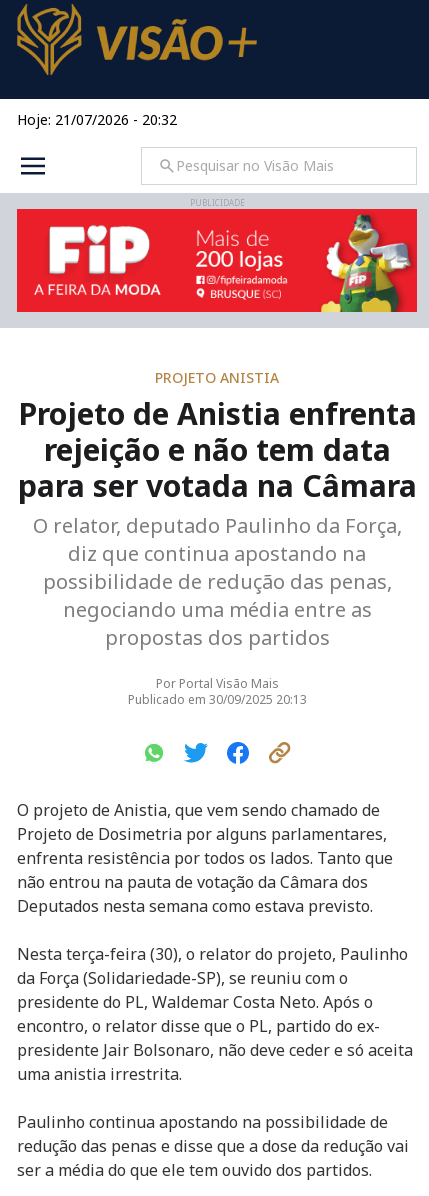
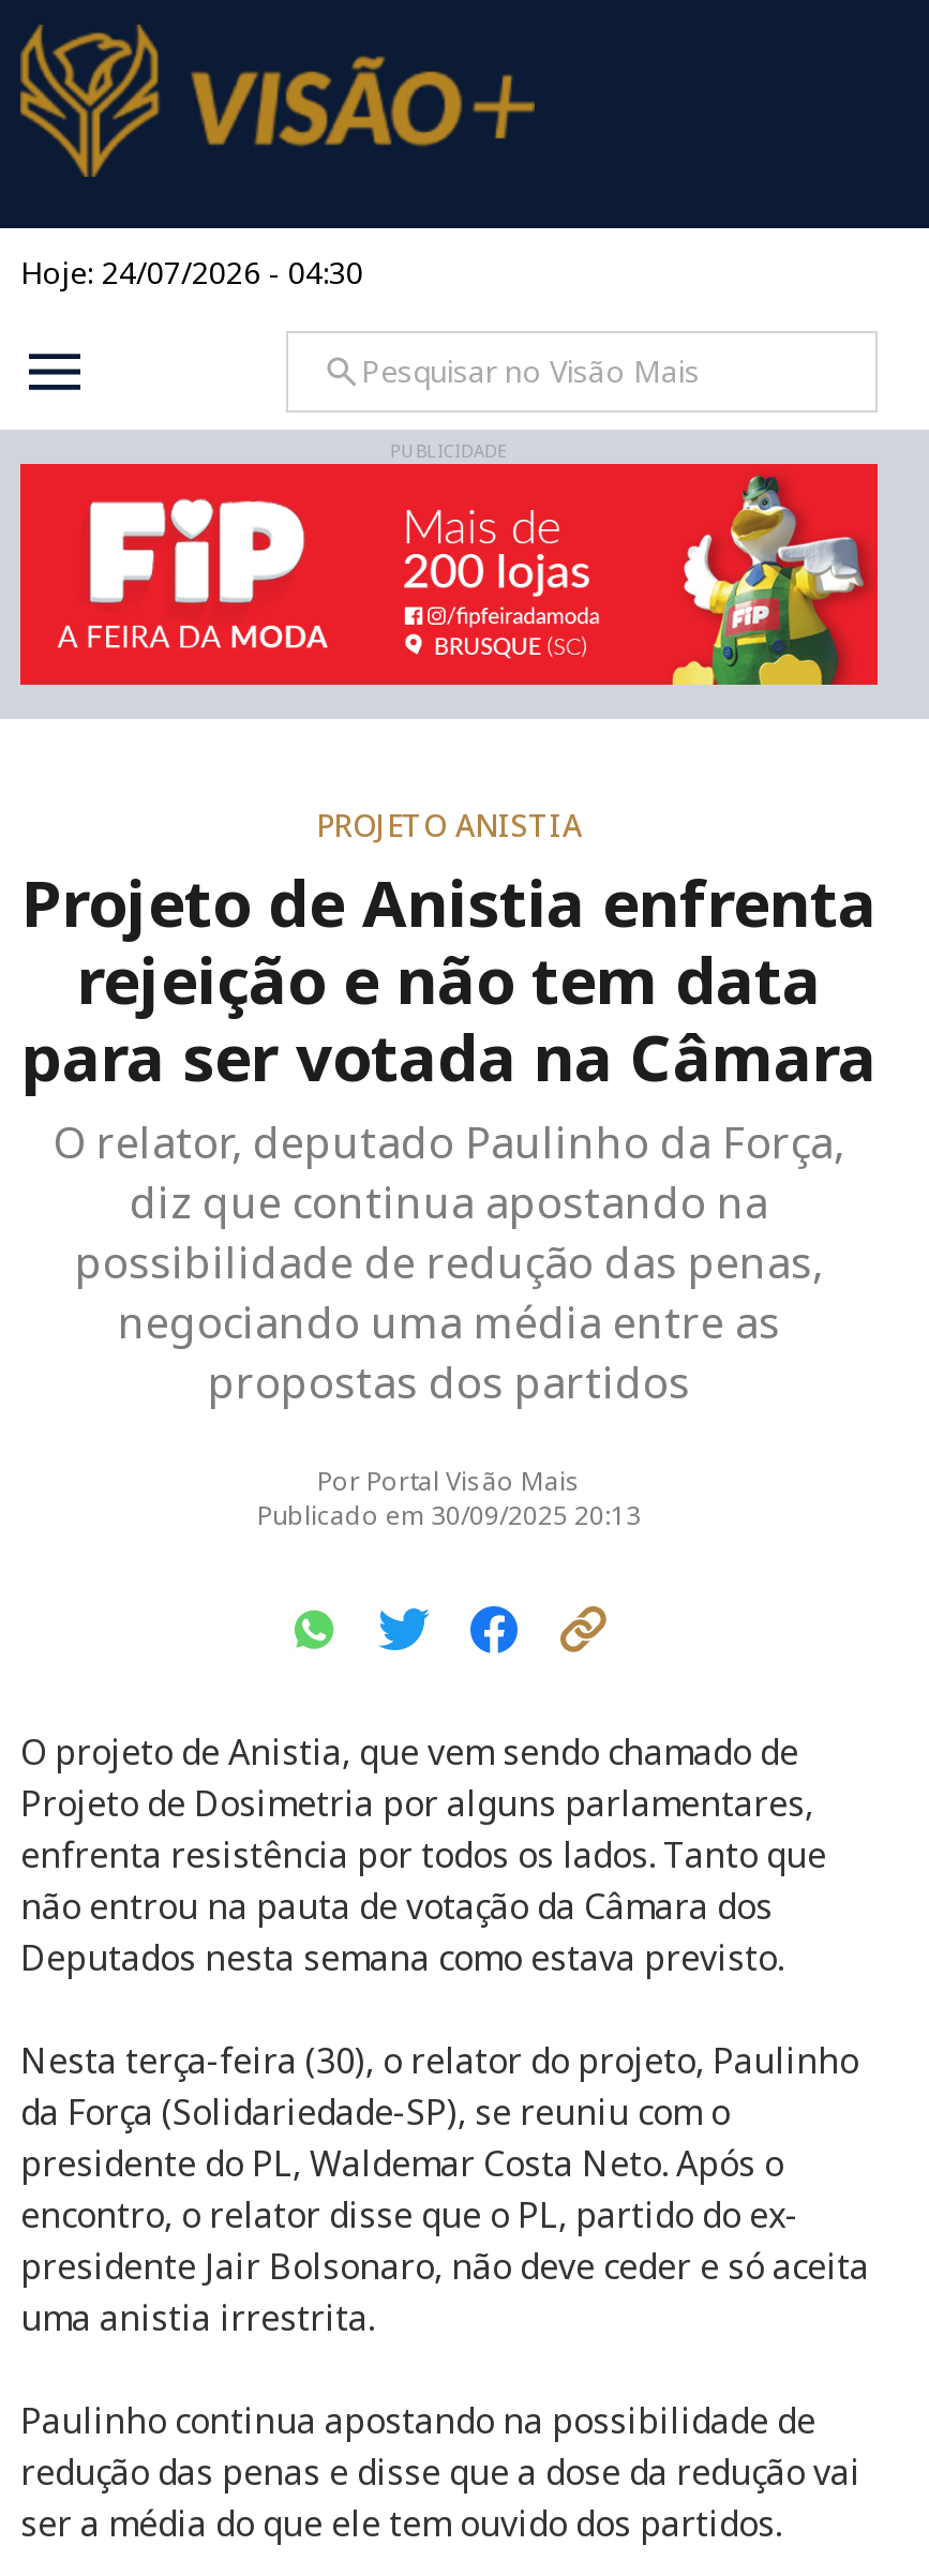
- Hoje: 21/07/2026 - 20:32
+ Hoje: 24/07/2026 - 04:30
